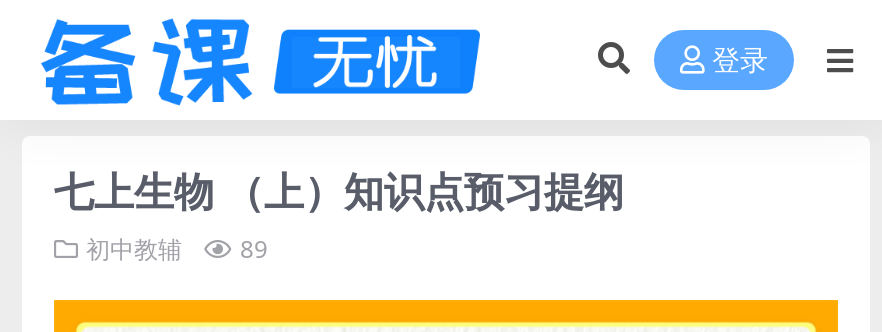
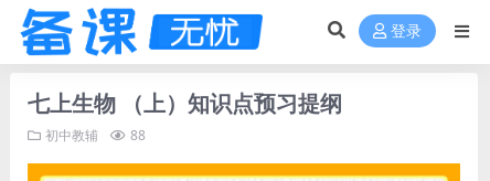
- 初中教辅 89
+ 初中教辅 88
